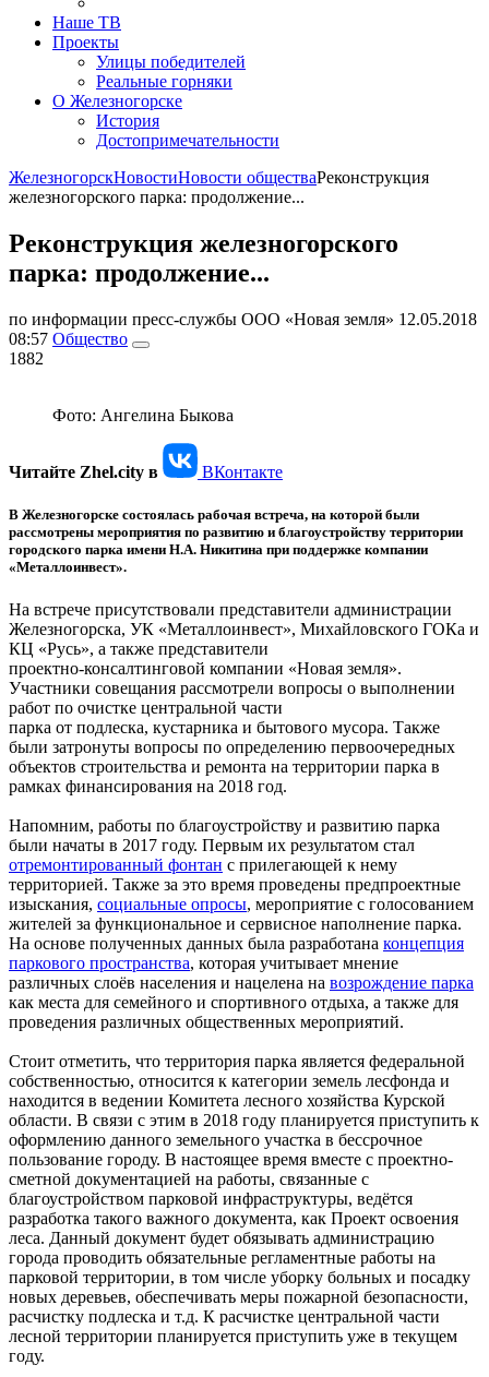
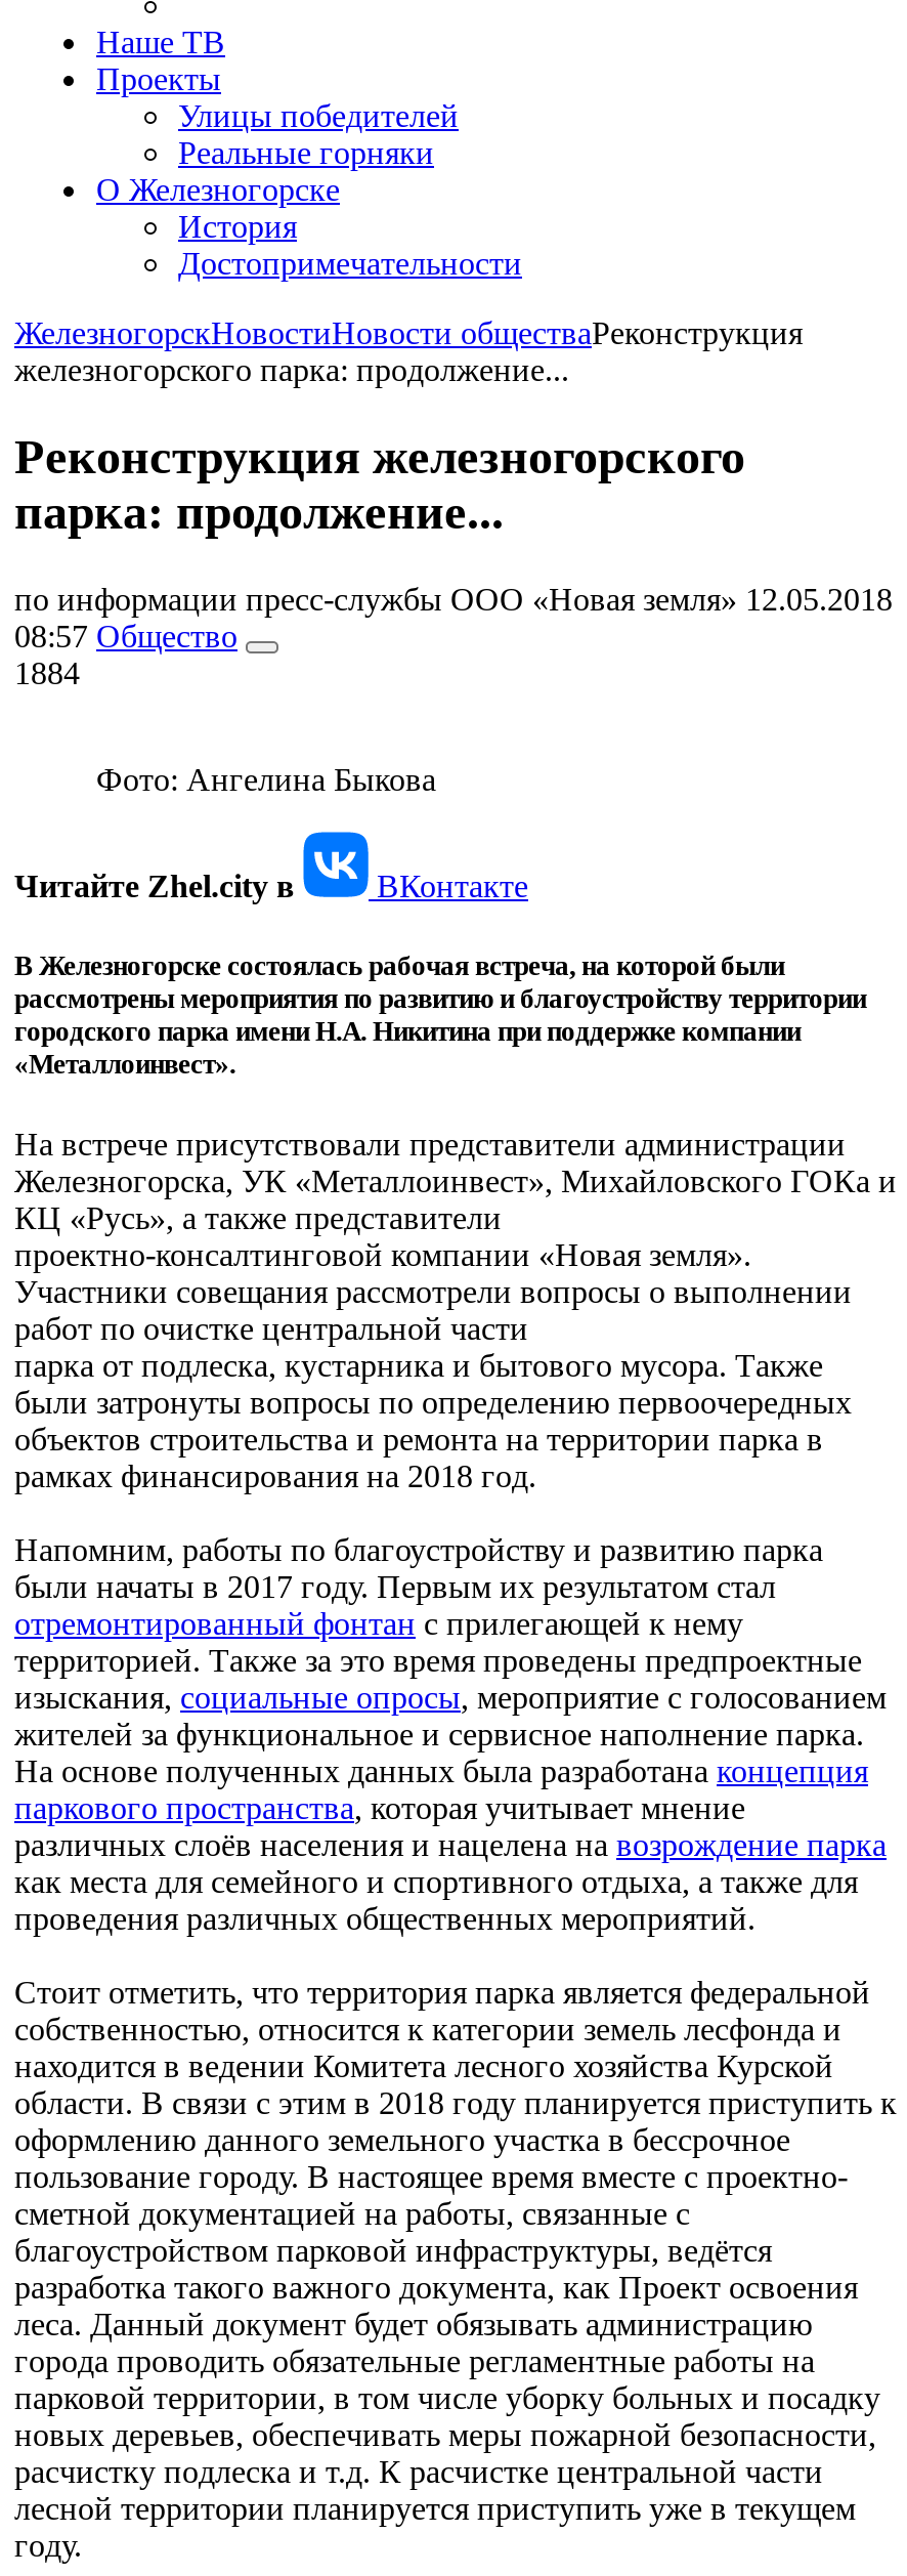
- 1882
+ 1884
